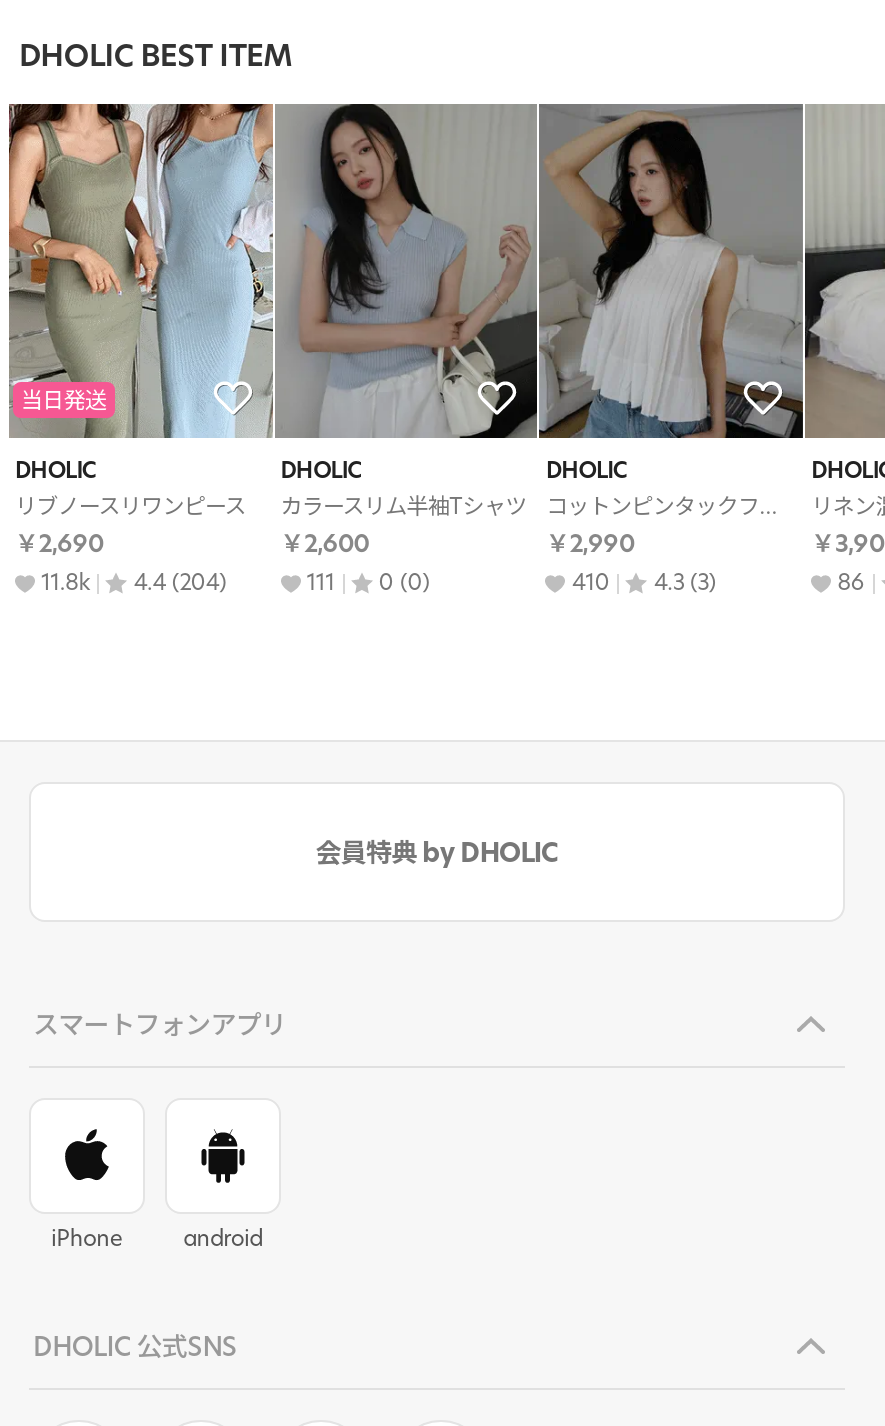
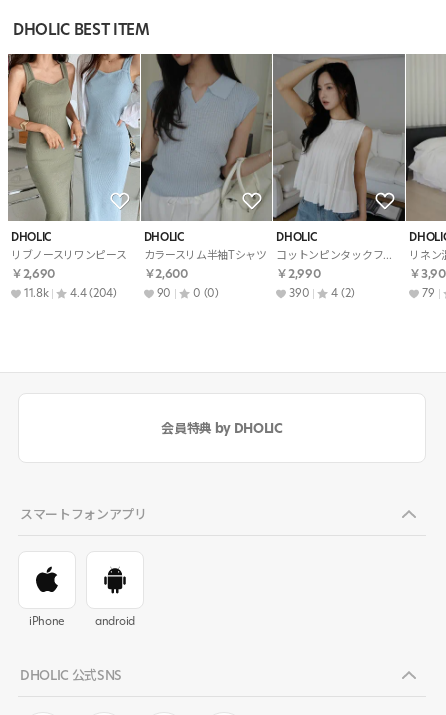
- [image]
+ [image]

- 当日発送

- 111 0 (0)
+ 90 0 (0)

- 410
+ 390

- 4.3 (3)
+ 4 (2)

- 86
+ 79
